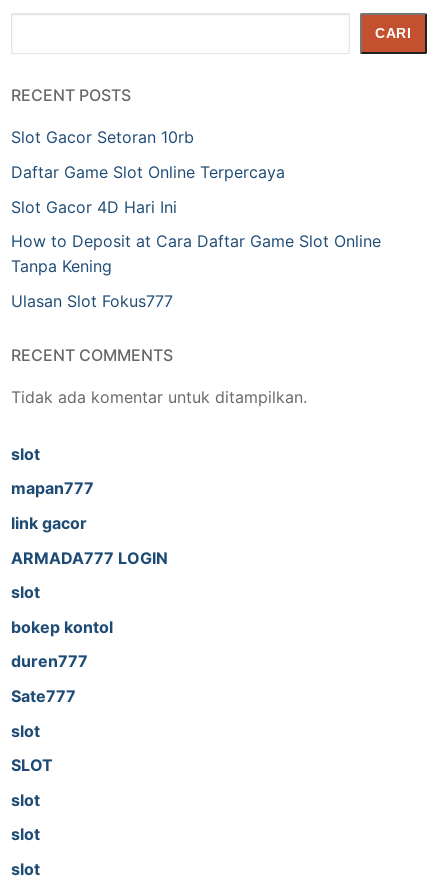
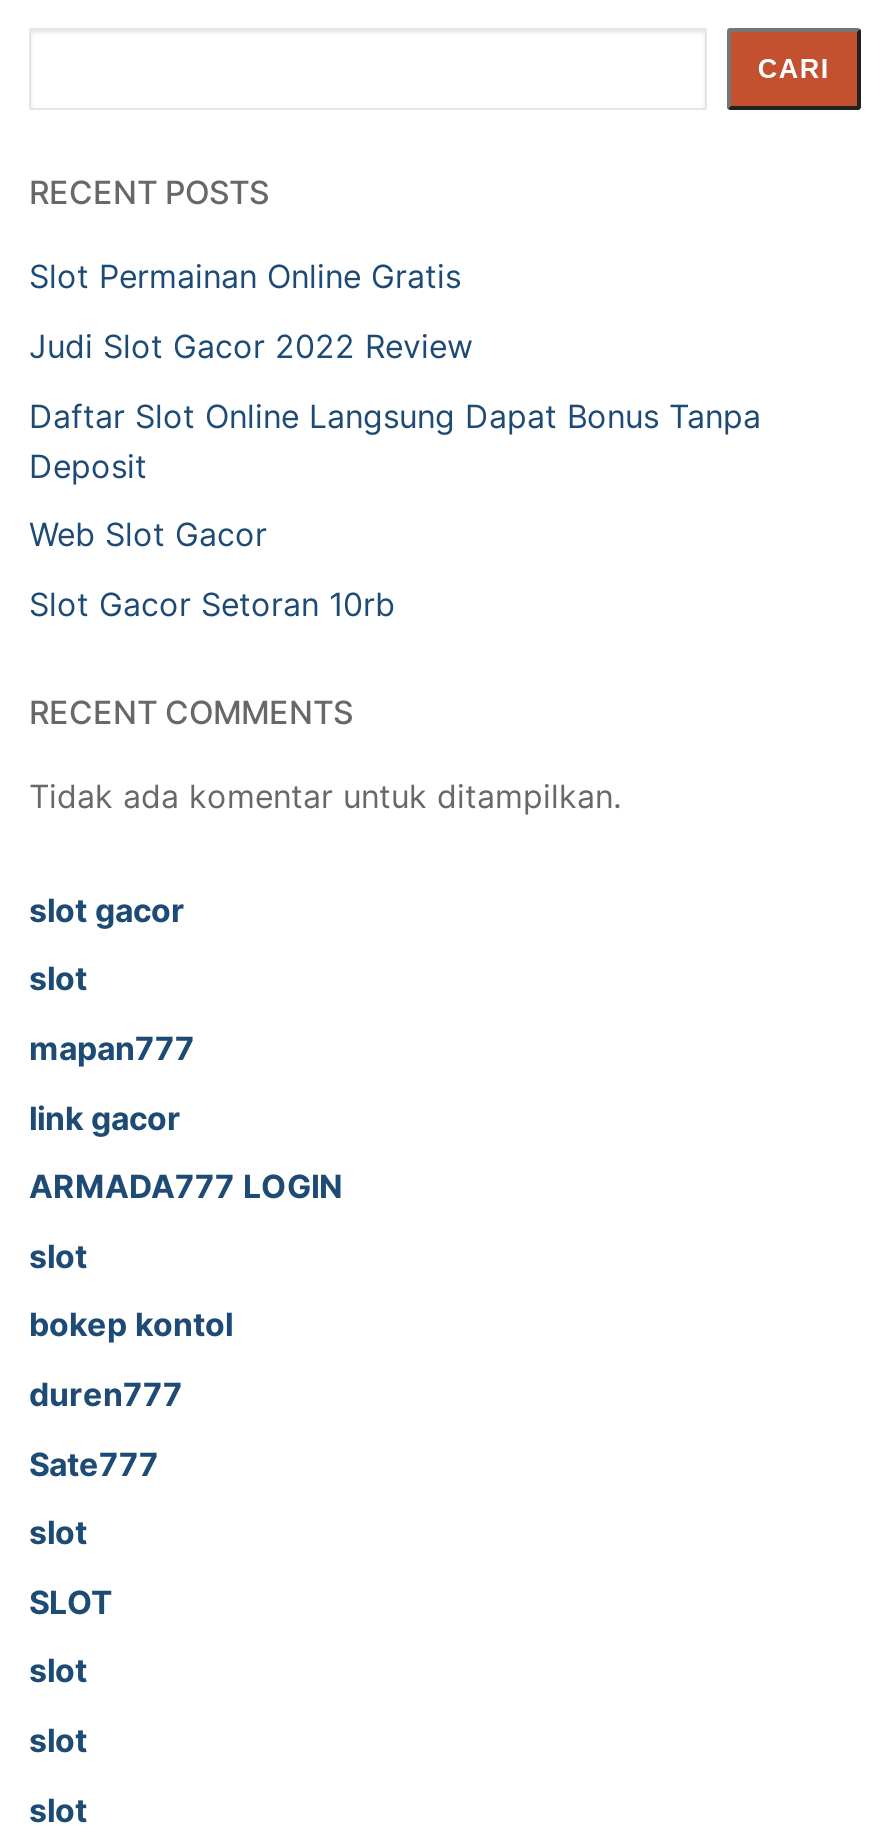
+ Slot Permainan Online Gratis
+ Judi Slot Gacor 2022 Review
+ Daftar Slot Online Langsung Dapat Bonus Tanpa
+ Deposit
+ Web Slot Gacor

moved down: Slot Gacor Setoran 10rb

- Daftar Game Slot Online Terpercaya
- Slot Gacor 4D Hari Ini
- How to Deposit at Cara Daftar Game Slot Online
- Tanpa Kening
- Ulasan Slot Fokus777

+ slot gacor
